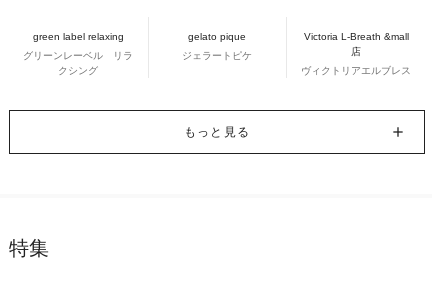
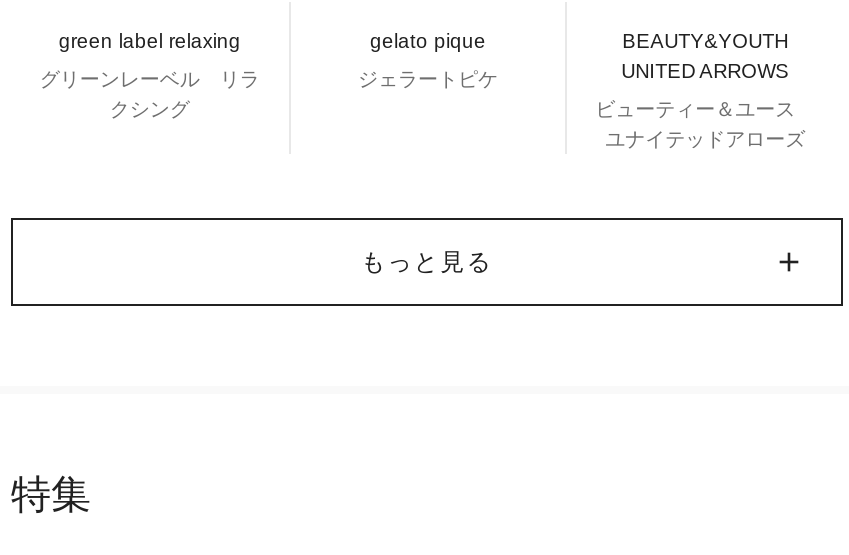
- Victoria L-Breath &mall
- 店
+ BEAUTY&YOUTH
+ UNITED ARROWS

- ヴィクトリアエルブレス
+ ビューティー＆ユース
+ ユナイテッドアローズ
